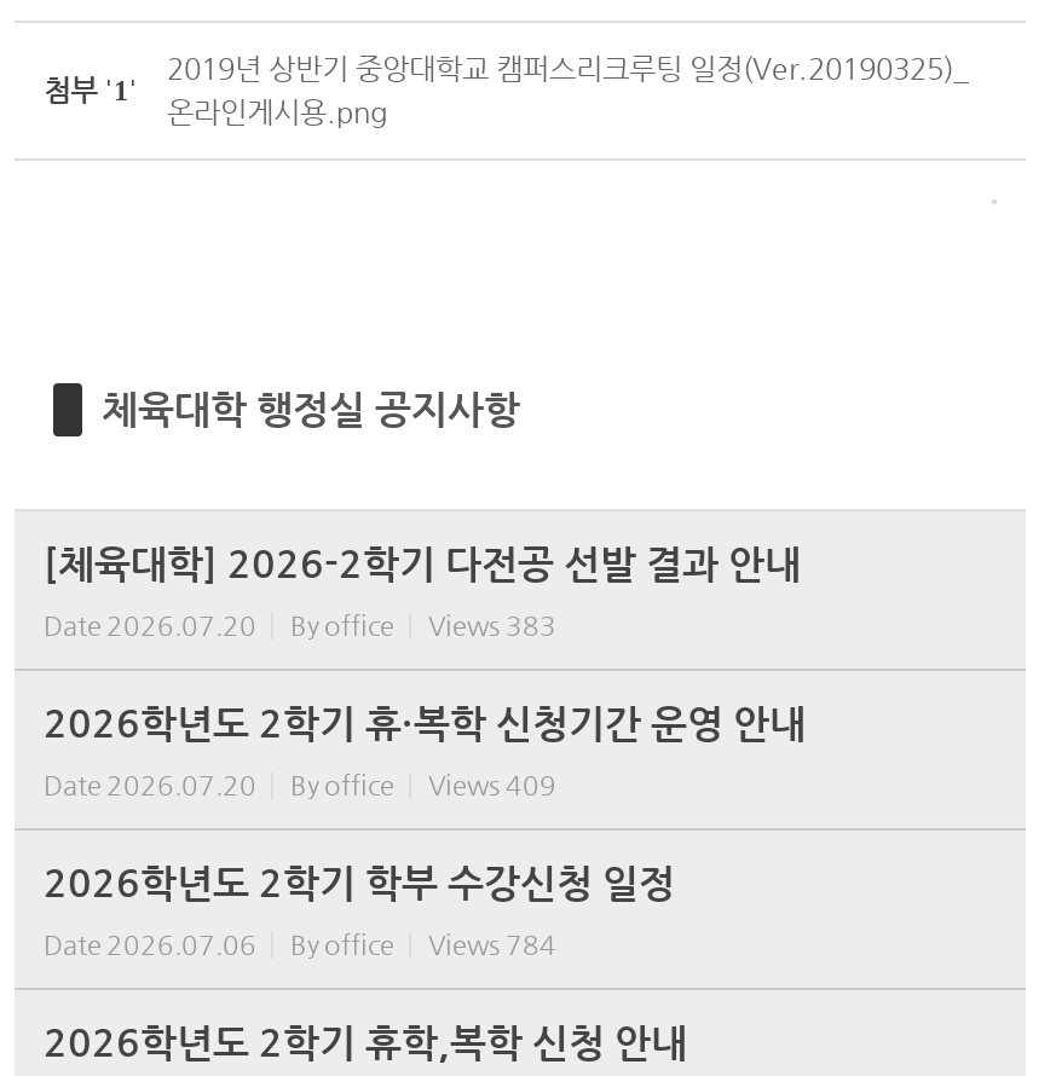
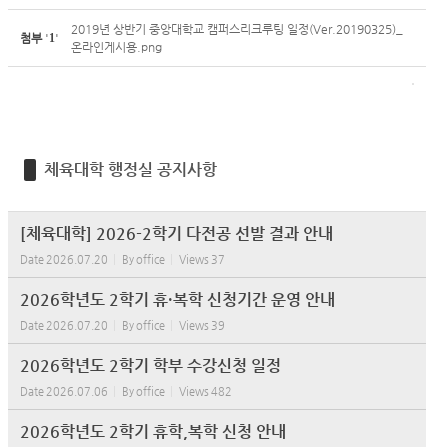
- Date 2026.07.20 By office Views 383
+ Date 2026.07.20 By office Views 37

- Date 2026.07.20 By office Views 409
+ Date 2026.07.20 By office Views 39

- Date 2026.07.06 By office Views 784
+ Date 2026.07.06 By office Views 482
